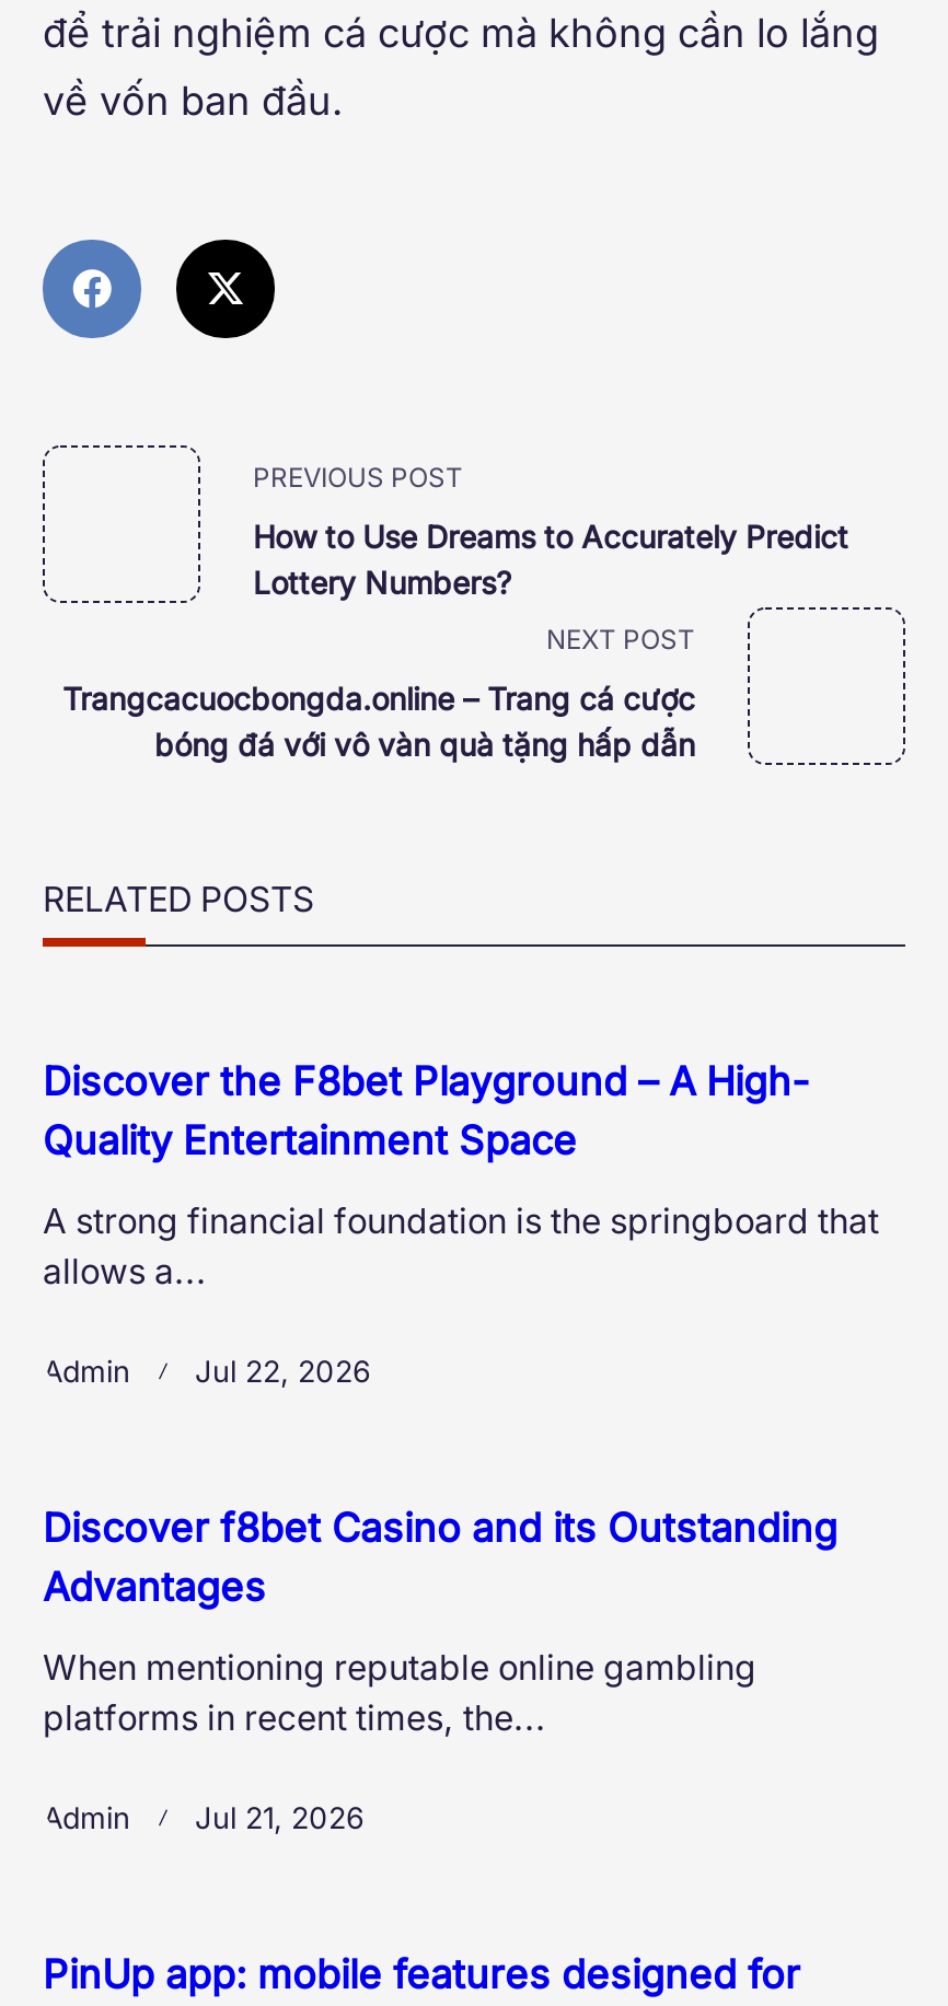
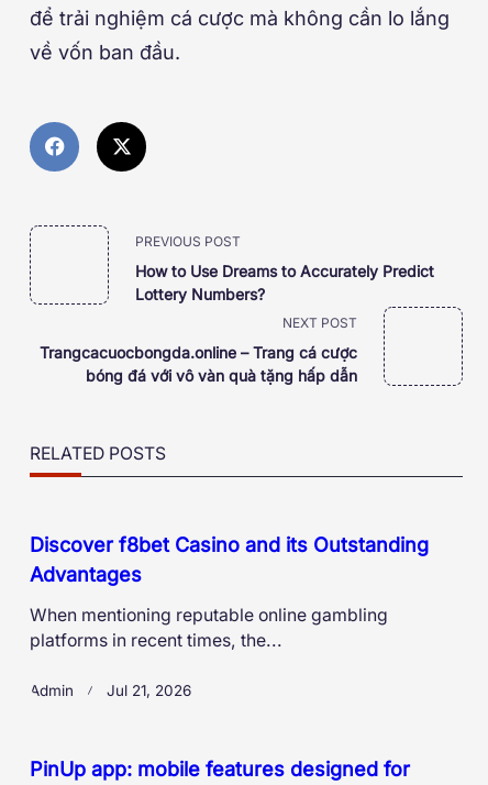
- Discover the F8bet Playground – A High-
- Quality Entertainment Space
- A strong financial foundation is the springboard that
- allows a...
- Admin
- Jul 22, 2026
